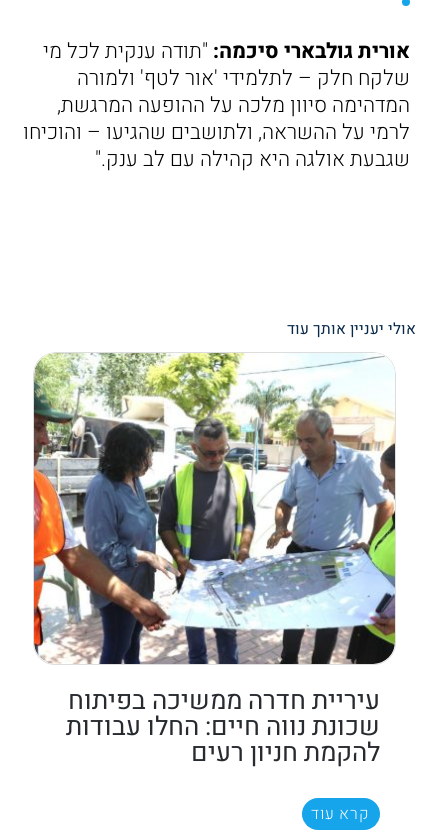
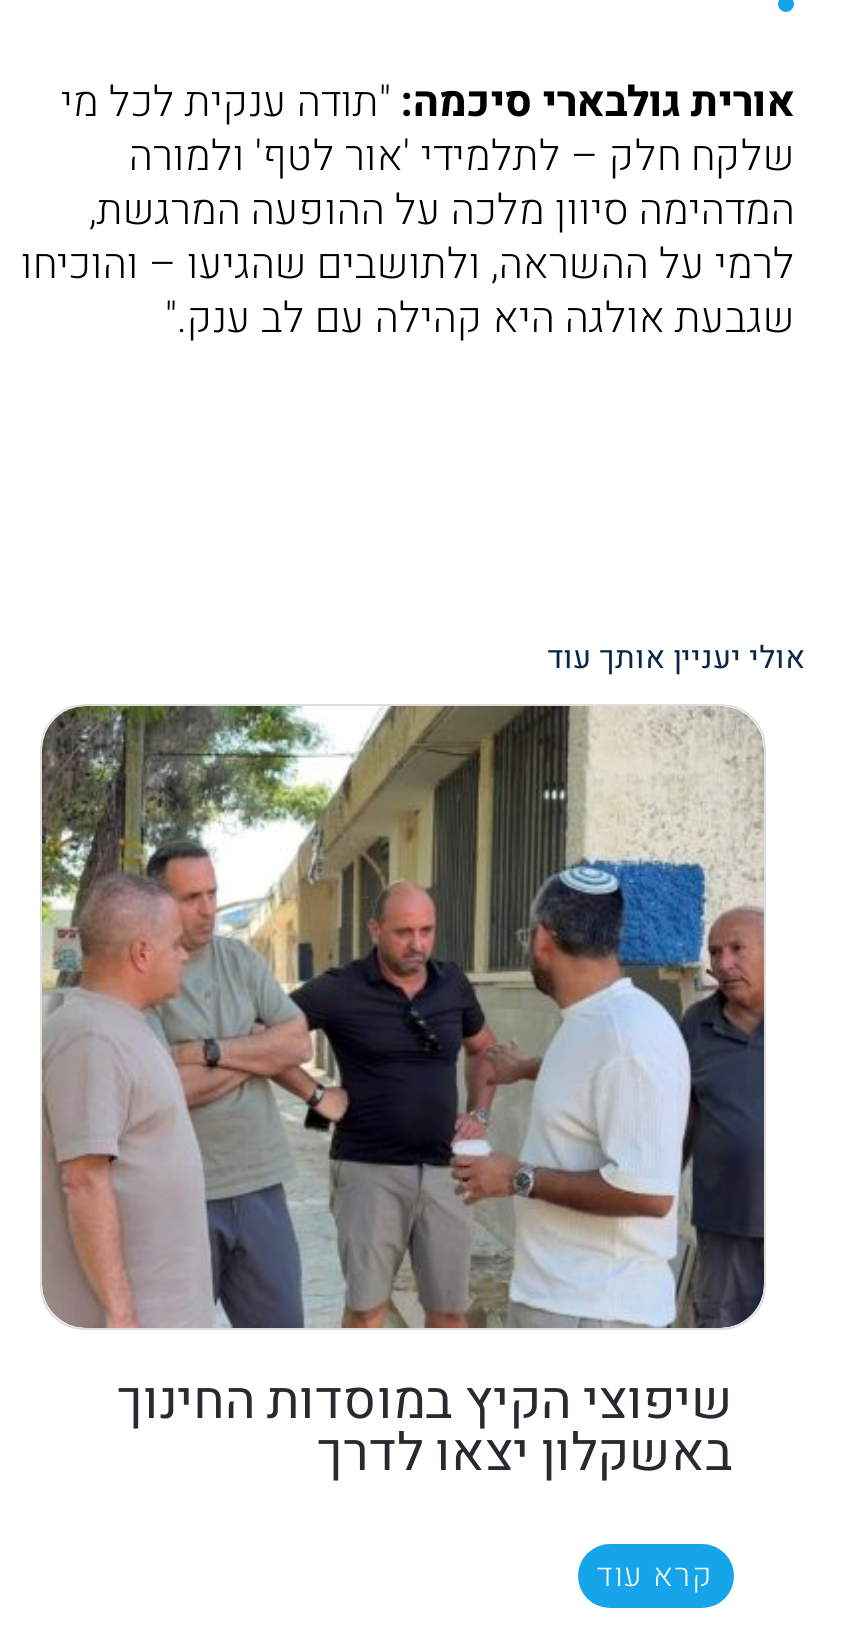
- [image]
- עיריית חדרה ממשיכה בפיתוח
- שכונת נווה חיים: החלו עבודות
- להקמת חניון רעים
+ [image]
+ שיפוצי הקיץ במוסדות החינוך
+ באשקלון יצאו לדרך
